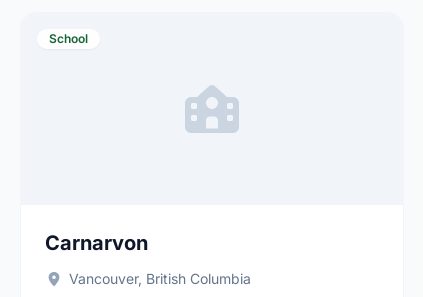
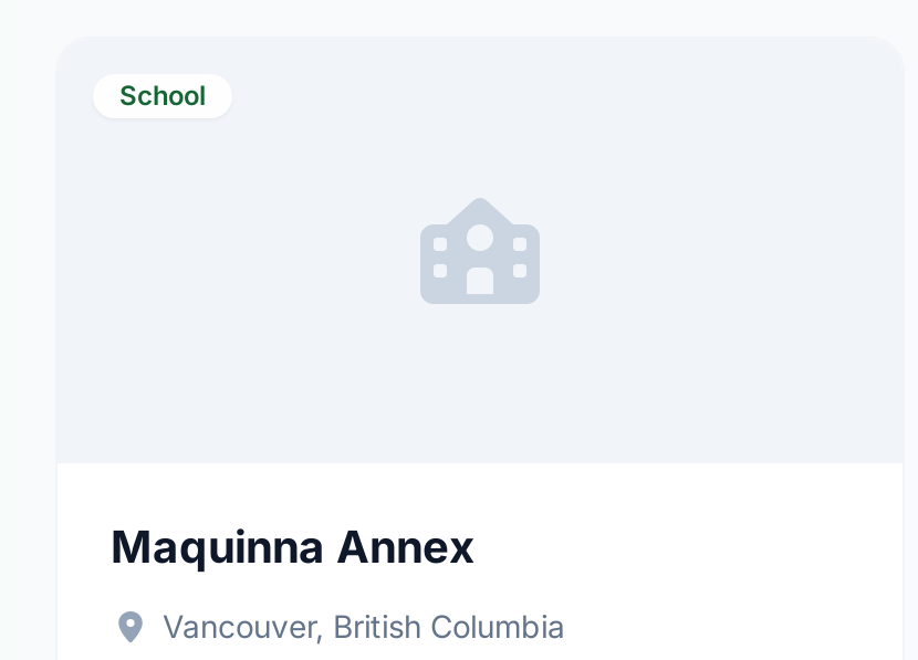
- Carnarvon
+ Maquinna Annex
